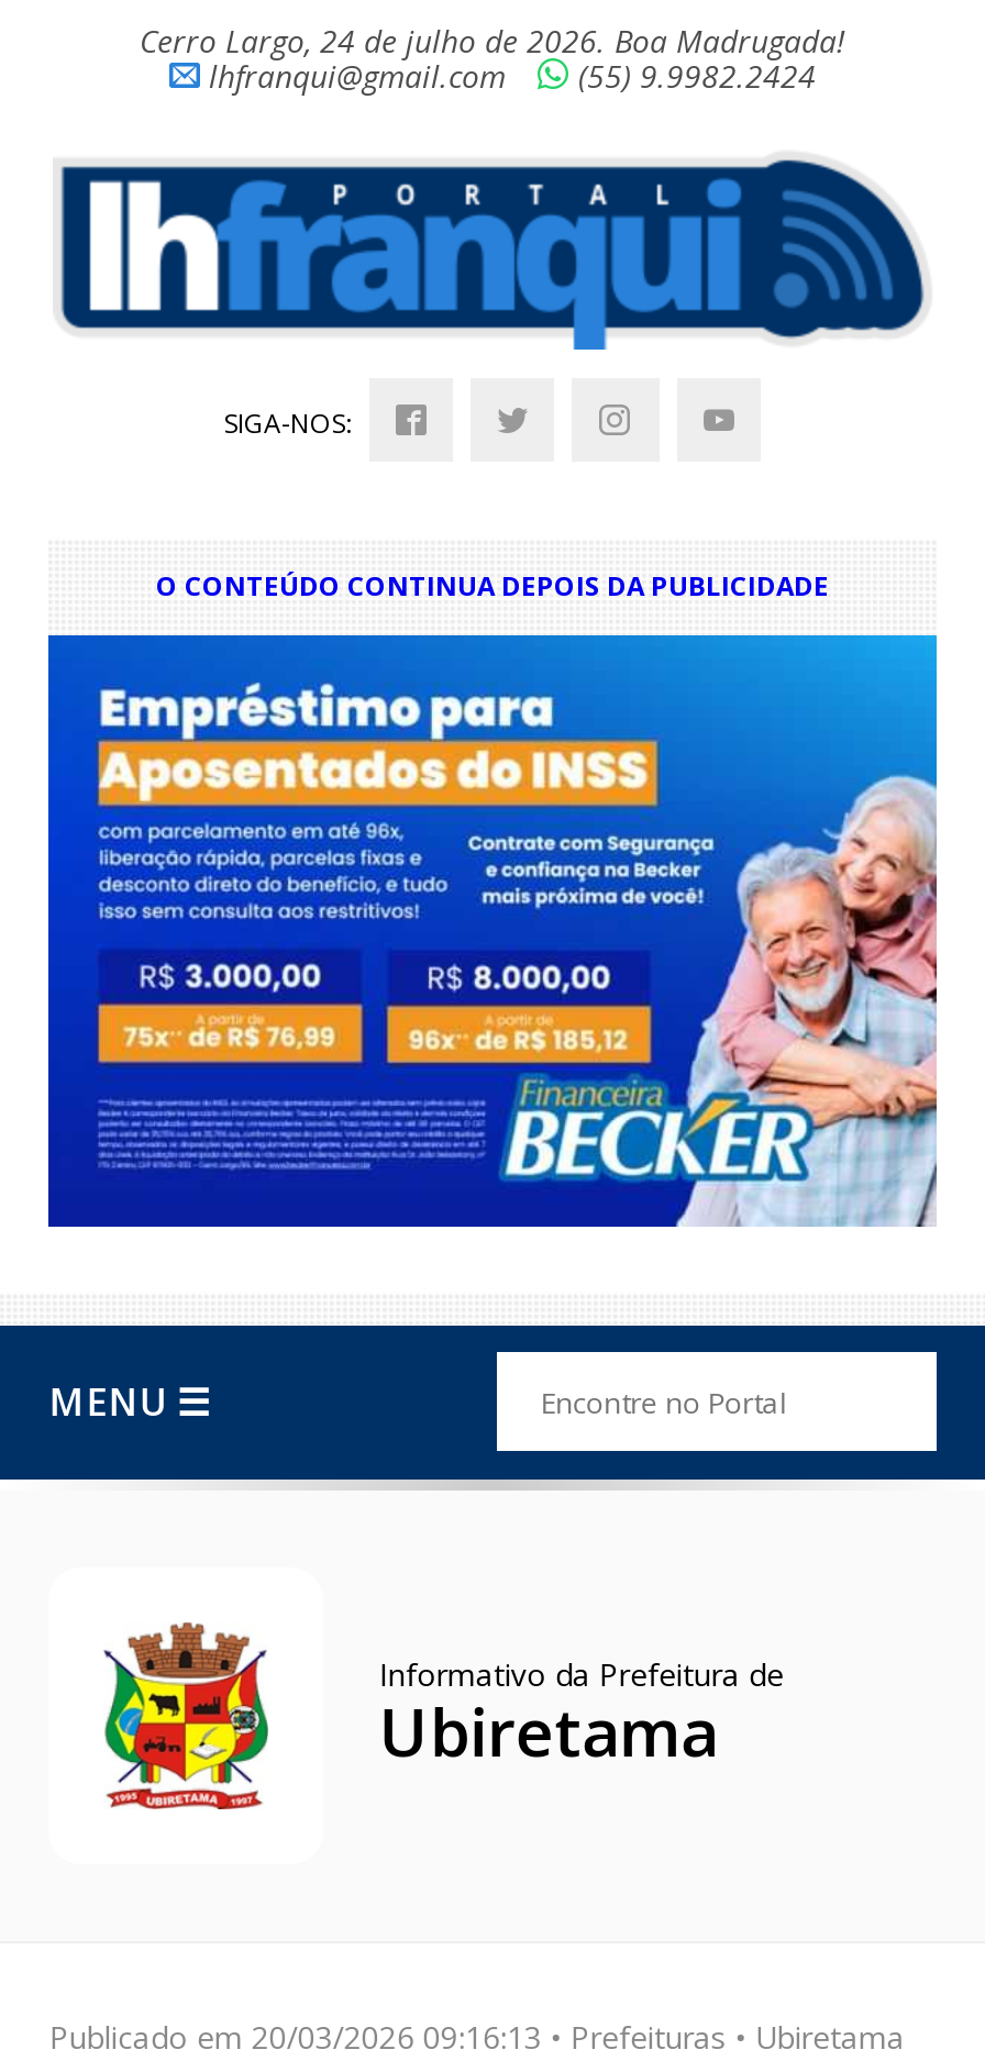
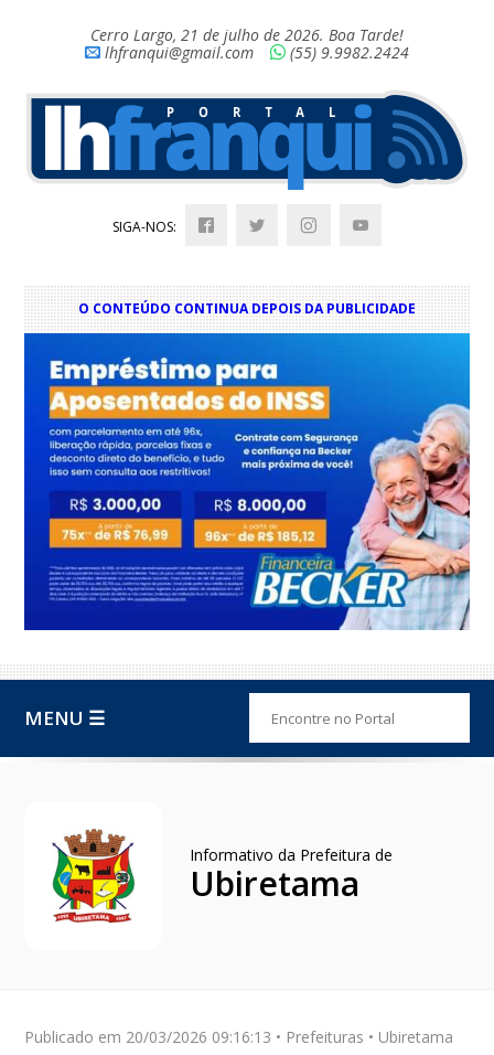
- Cerro Largo, 24 de julho de 2026. Boa Madrugada!
+ Cerro Largo, 21 de julho de 2026. Boa Tarde!
